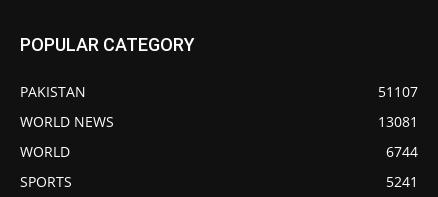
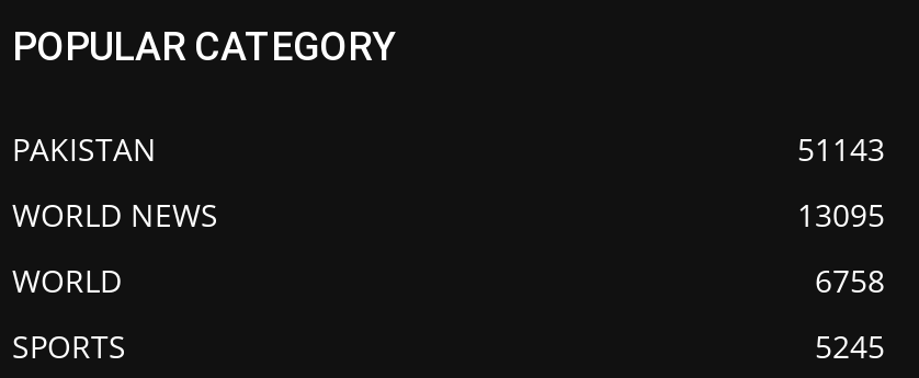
- 51107
+ 51143

- 13081
+ 13095

- 6744
+ 6758

- 5241
+ 5245
